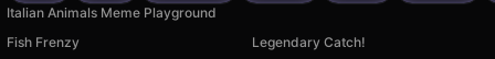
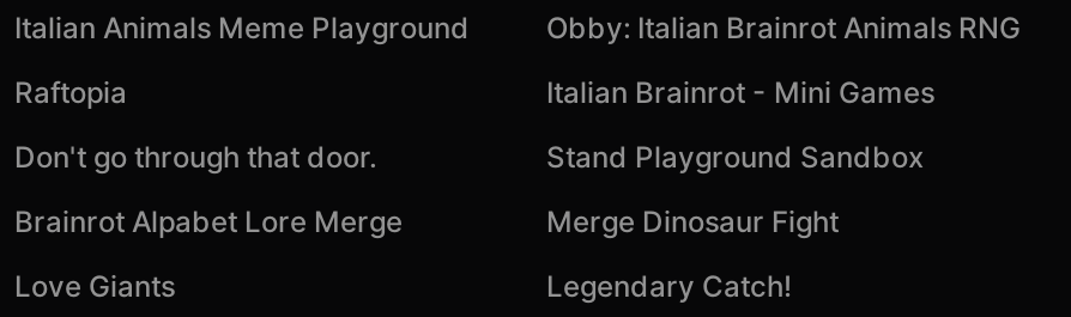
- Fish Frenzy
+ Obby: Italian Brainrot Animals RNG
+ Raftopia
+ Italian Brainrot - Mini Games
+ Don't go through that door.
+ Stand Playground Sandbox
+ Brainrot Alpabet Lore Merge
+ Merge Dinosaur Fight
+ Love Giants
